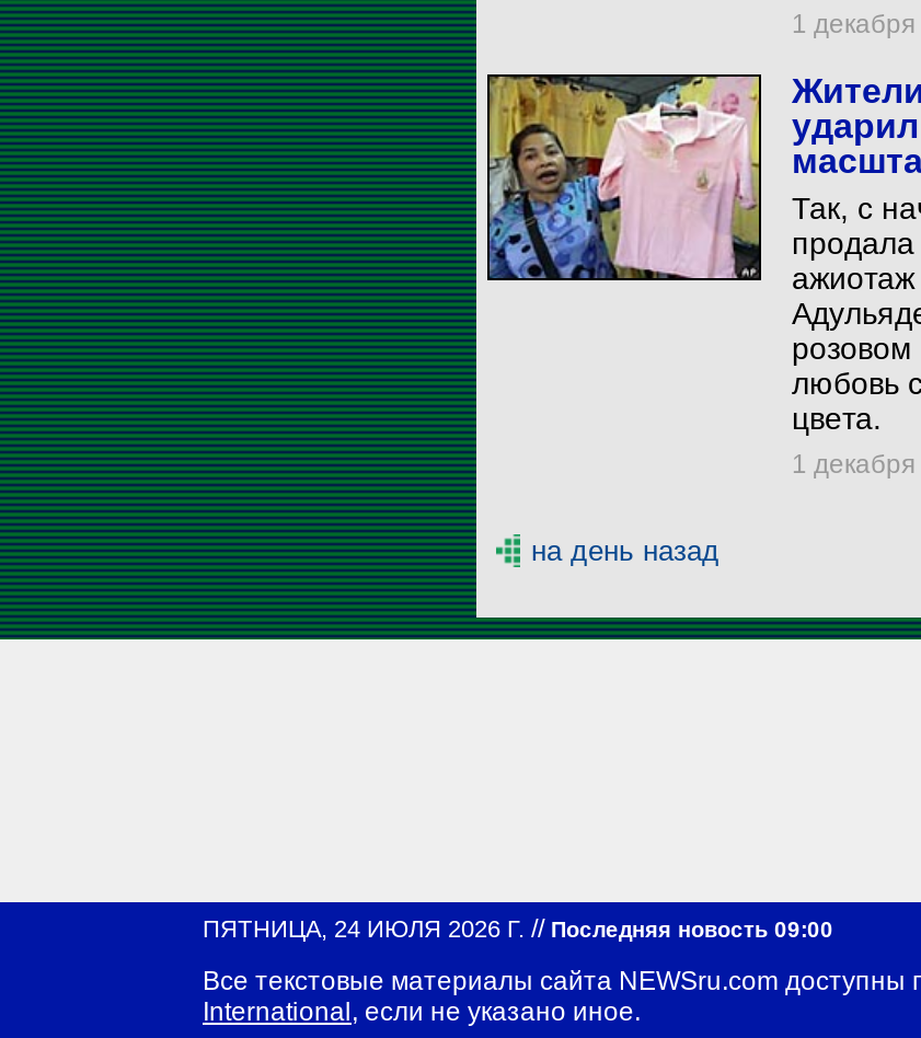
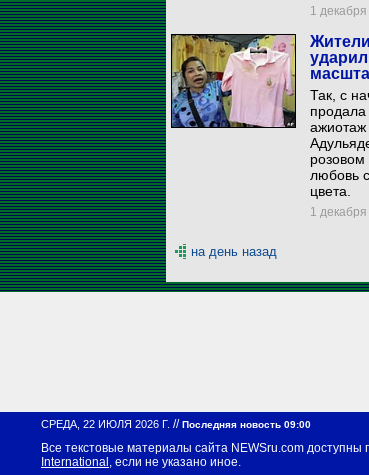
- ПЯТНИЦА, 24 ИЮЛЯ 2026 Г. // Последняя новость 09:00
+ СРЕДА, 22 ИЮЛЯ 2026 Г. // Последняя новость 09:00
